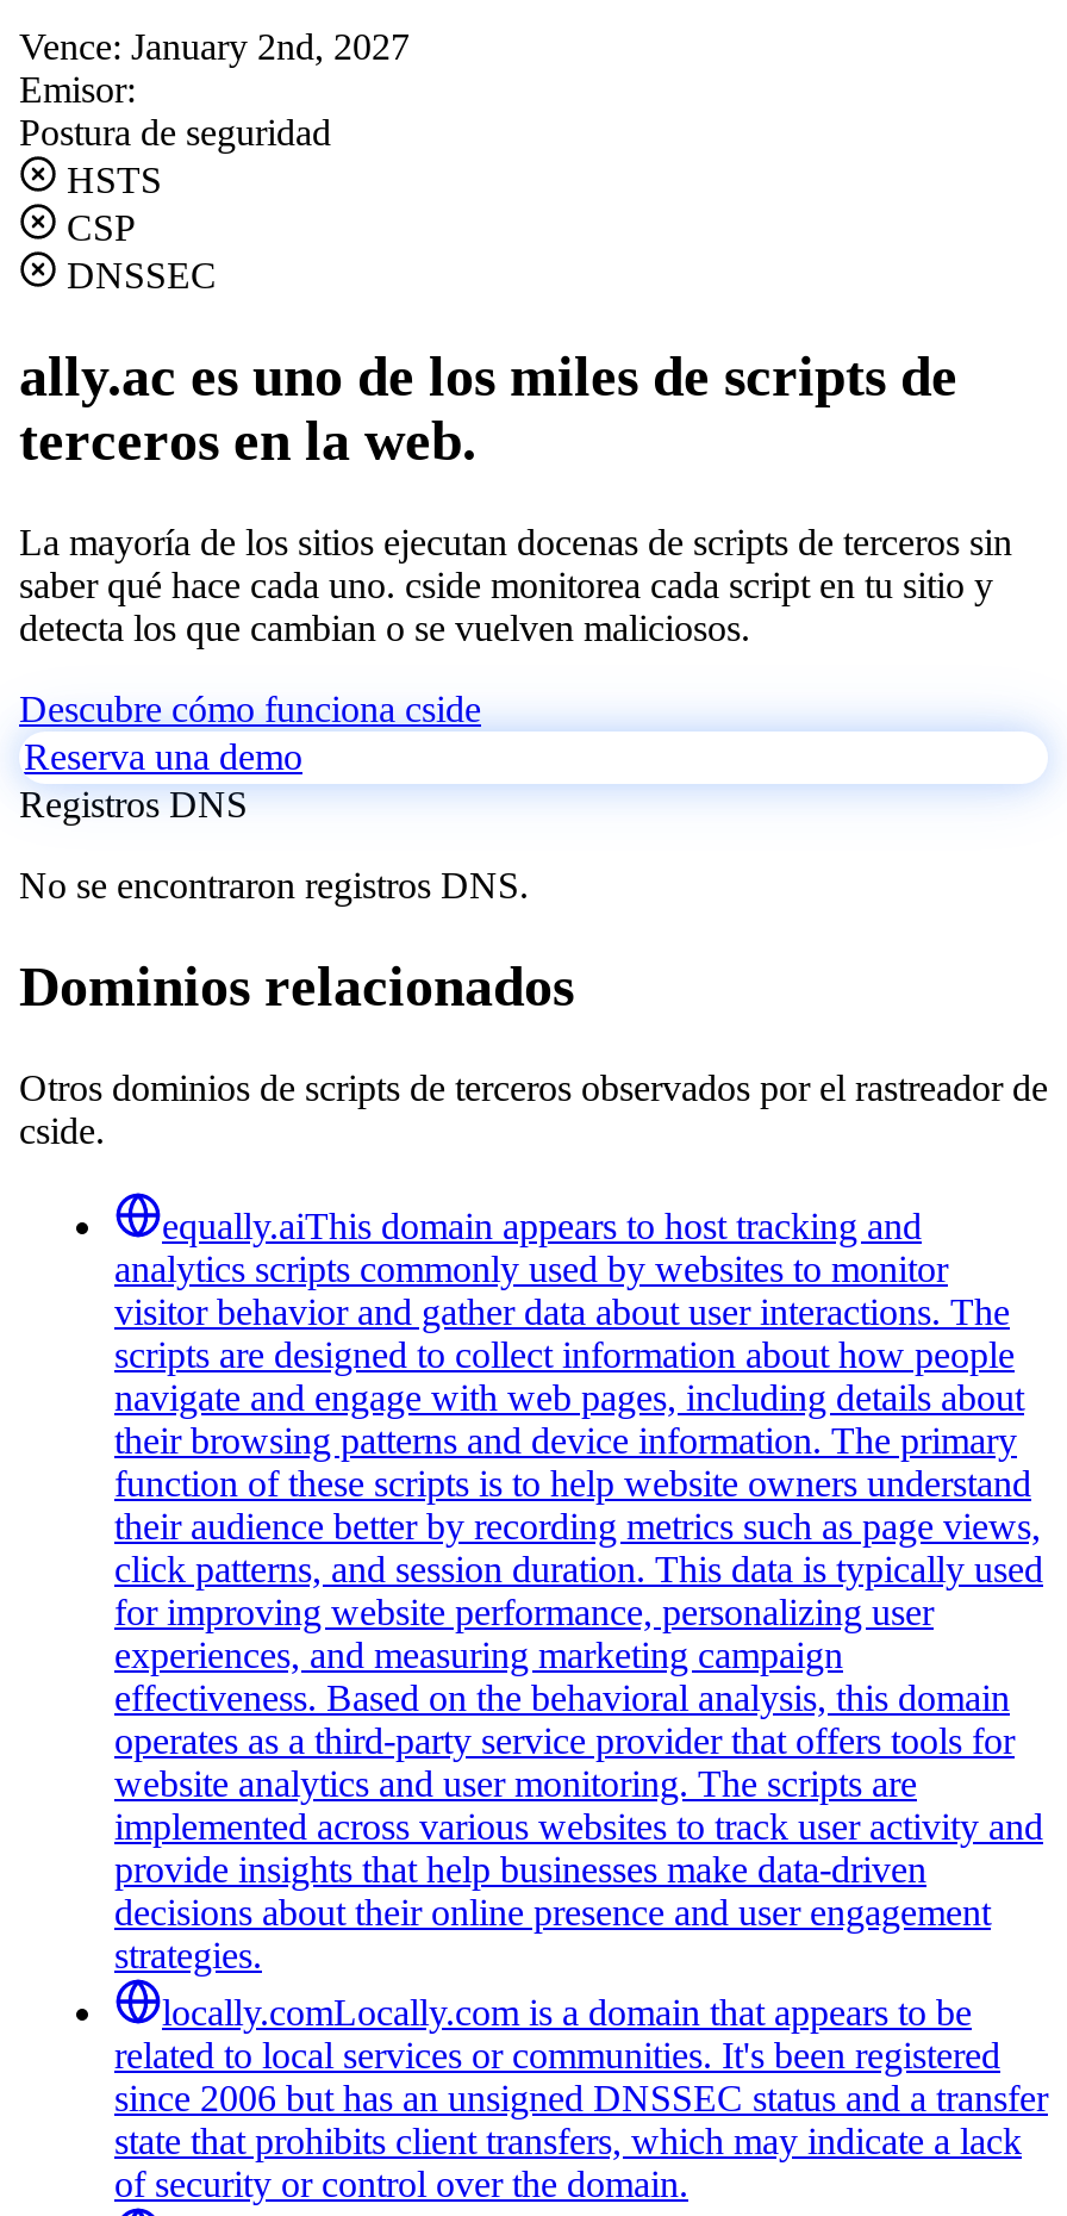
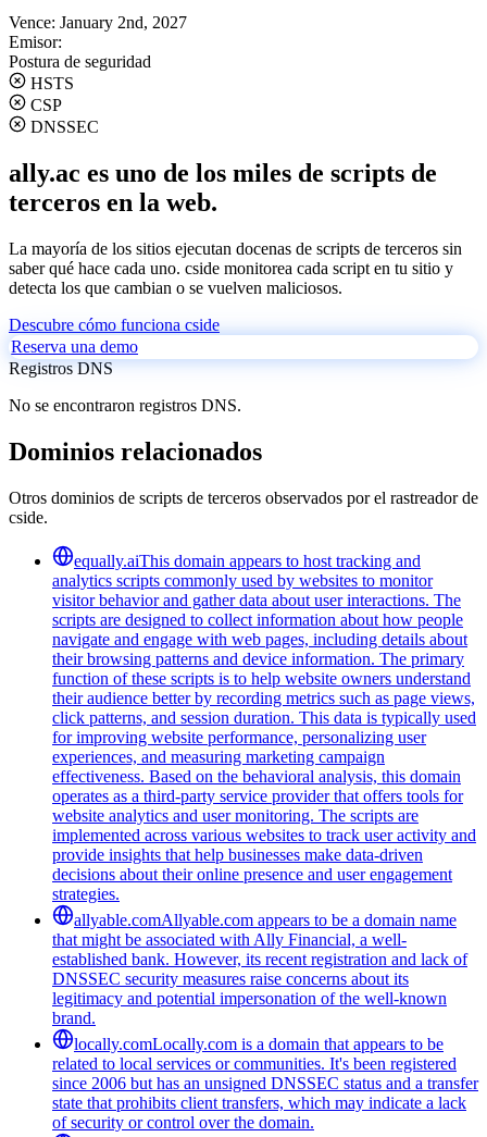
+ allyable.comAllyable.com appears to be a domain name
+ that might be associated with Ally Financial, a well-
+ established bank. However, its recent registration and lack of
+ DNSSEC security measures raise concerns about its
+ legitimacy and potential impersonation of the well-known
+ brand.
